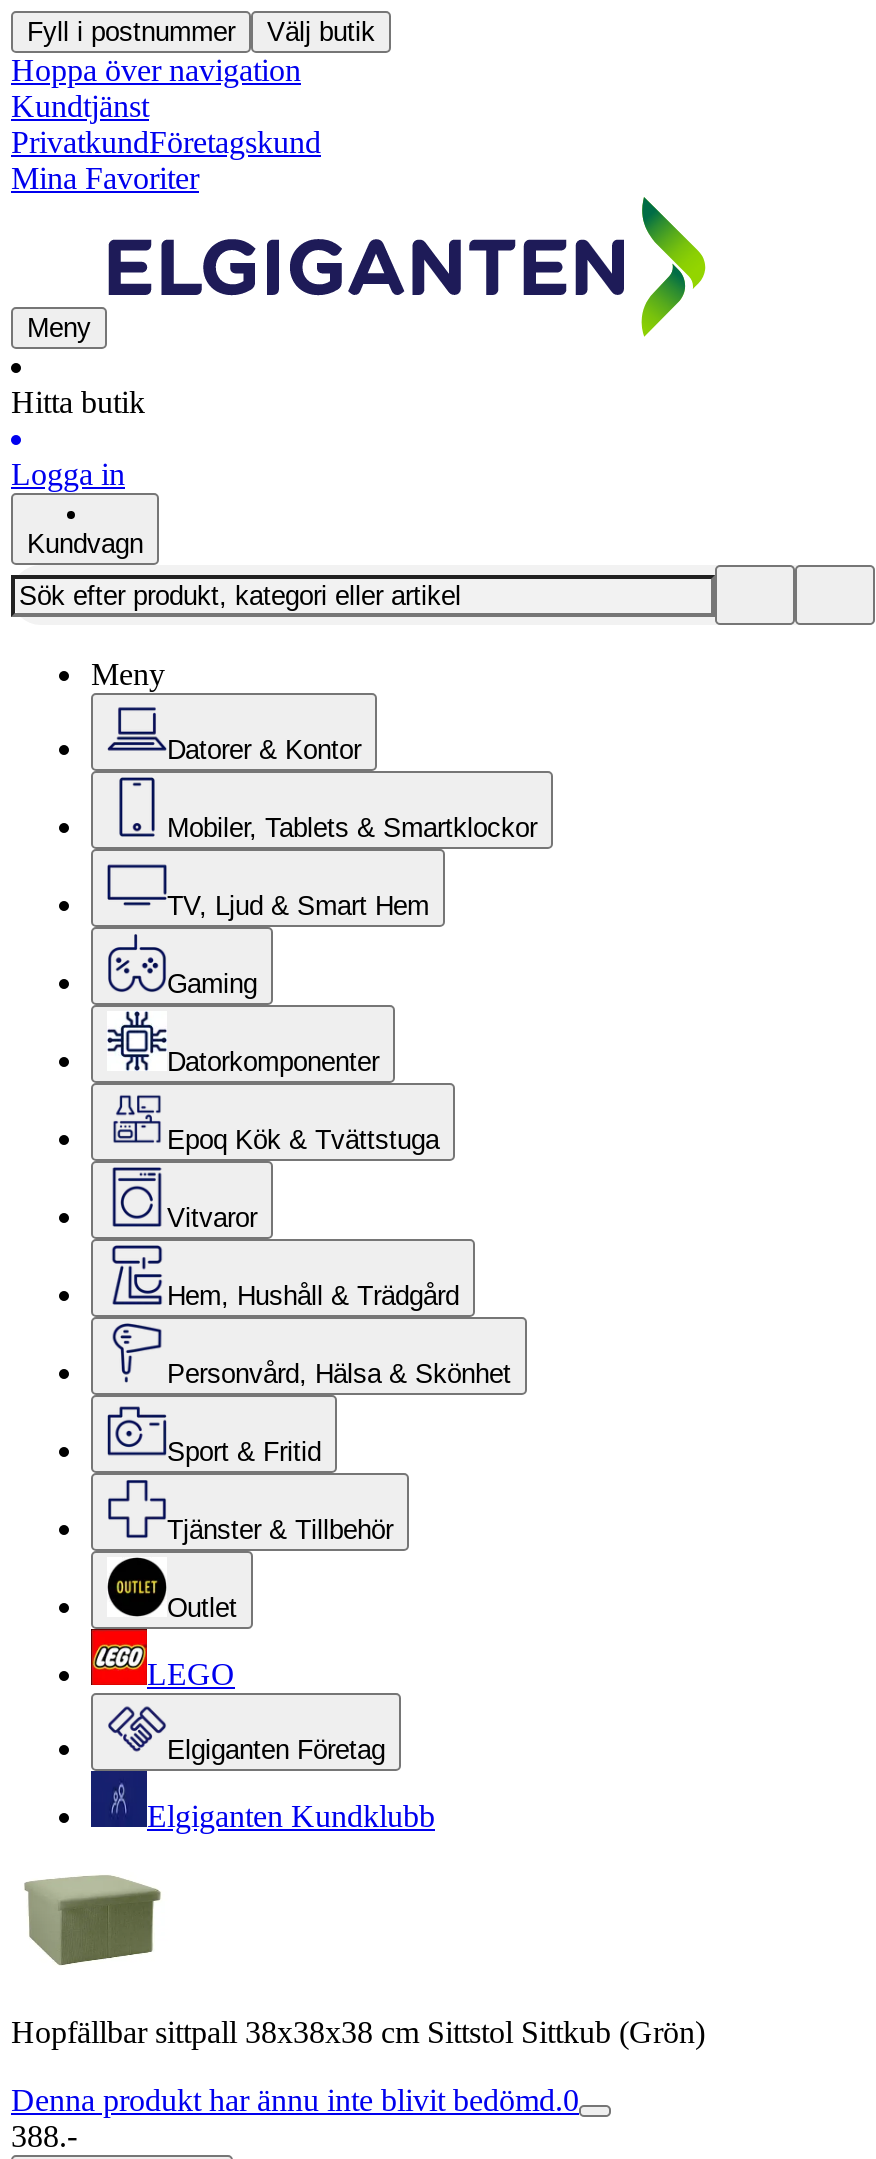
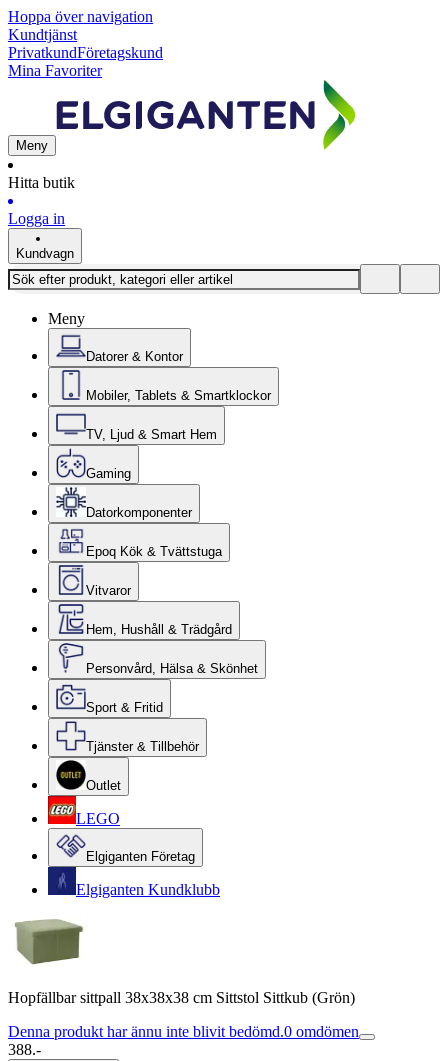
- Fyll i postnummer
- Välj butik

- Denna produkt har ännu inte blivit bedömd.0
+ Denna produkt har ännu inte blivit bedömd.0 omdömen
